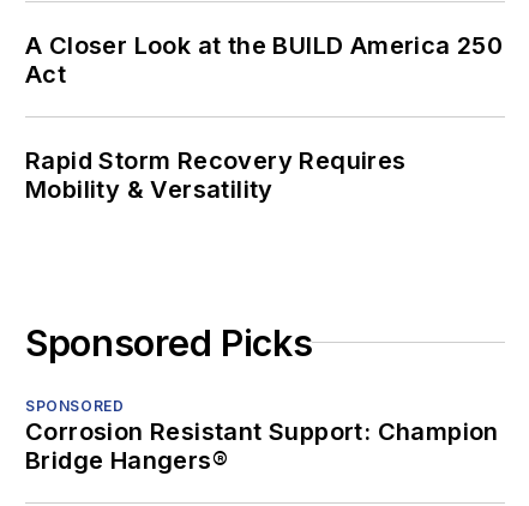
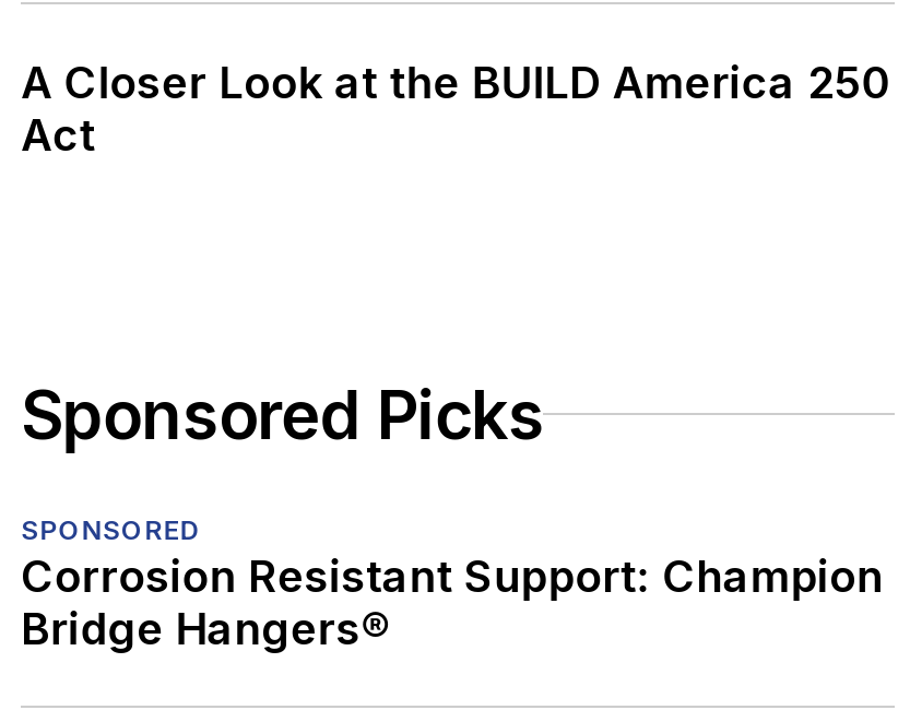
- Rapid Storm Recovery Requires
- Mobility & Versatility
